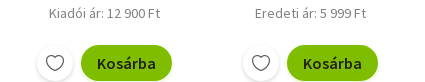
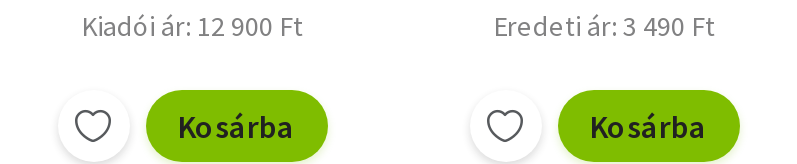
- Eredeti ár: 5 999 Ft
+ Eredeti ár: 3 490 Ft
